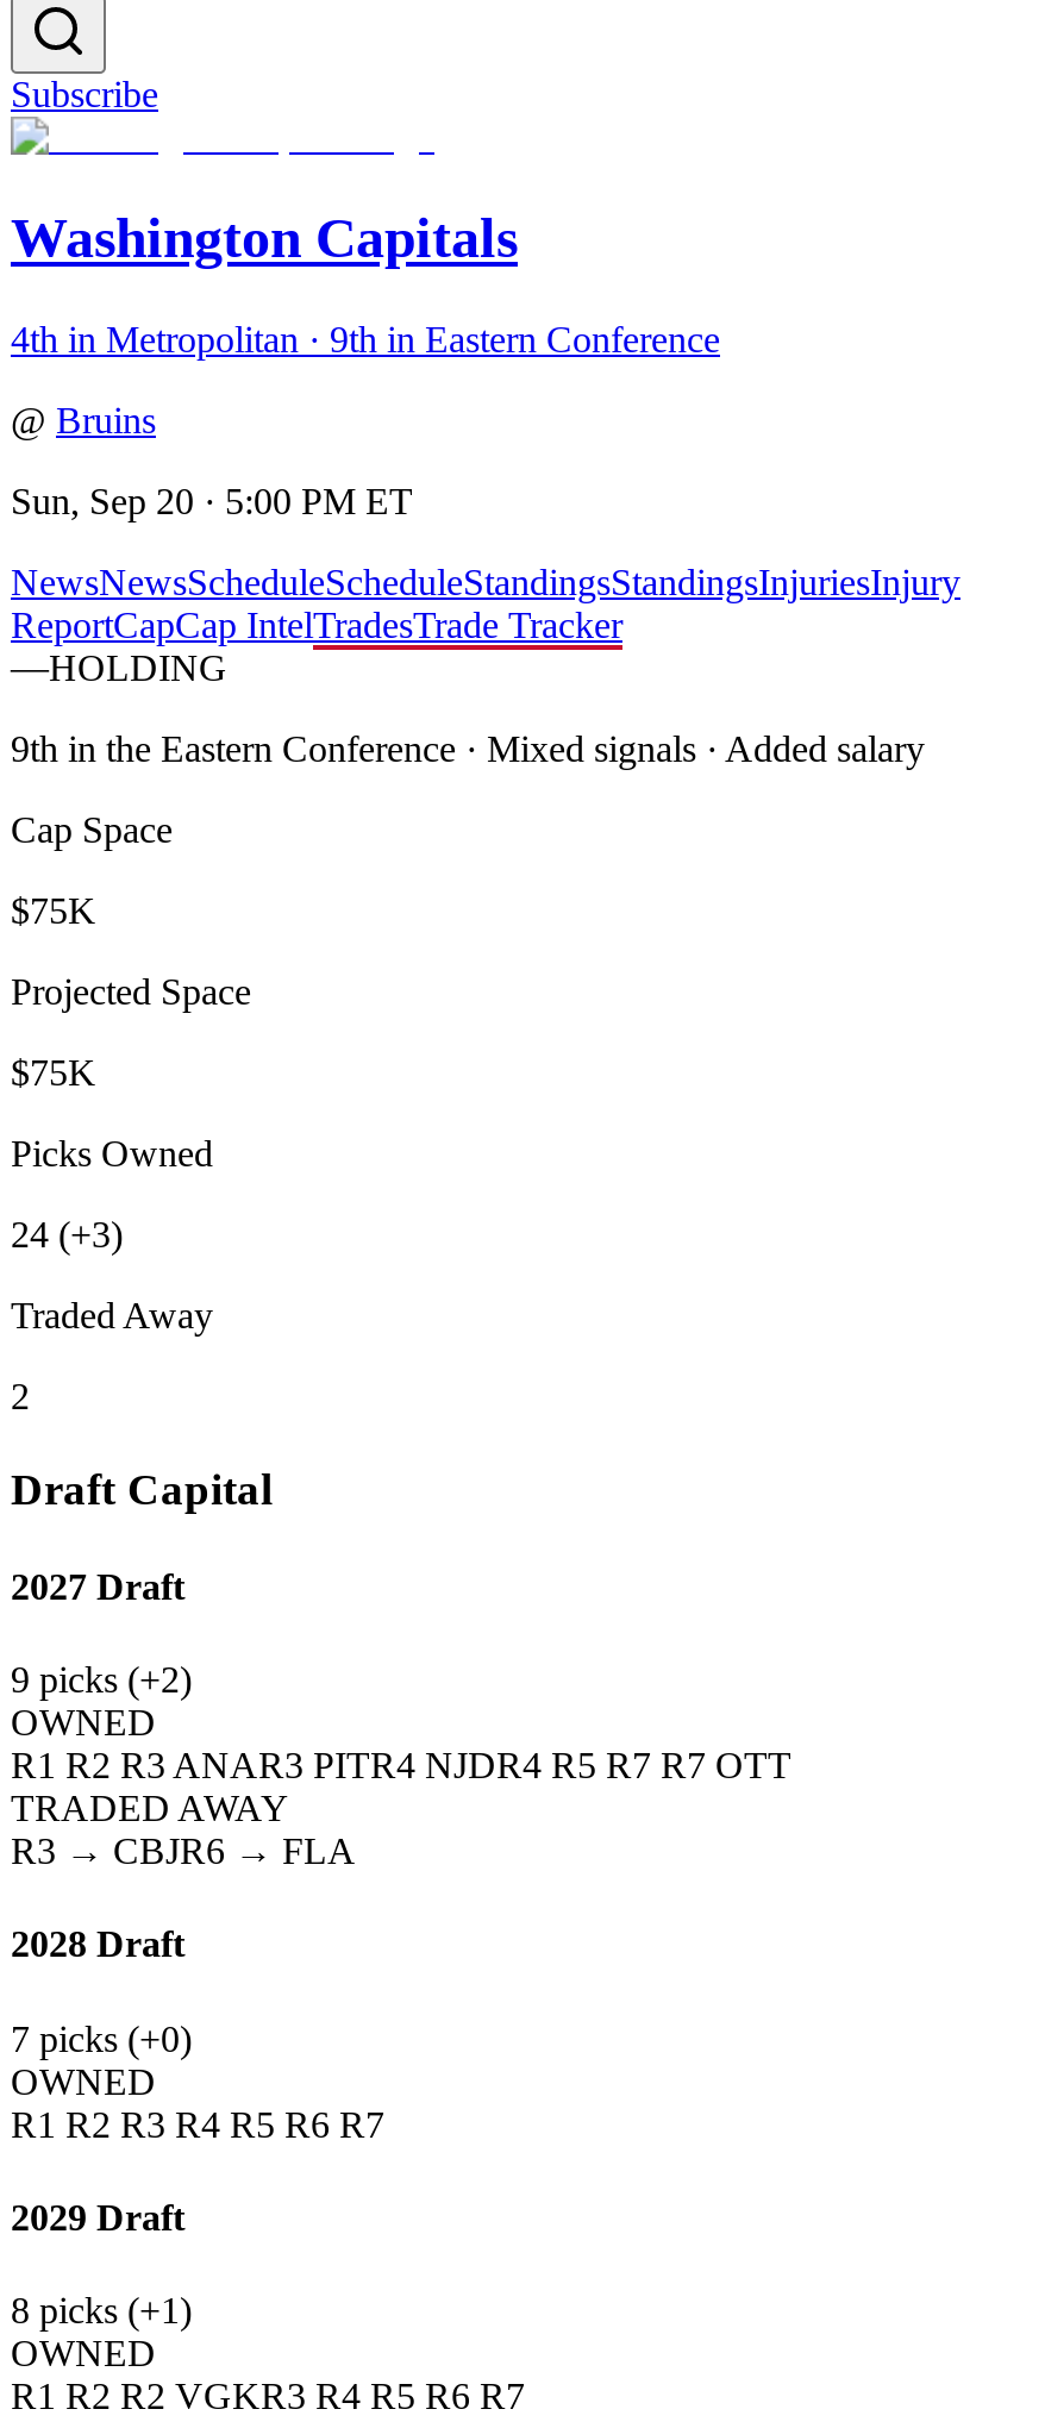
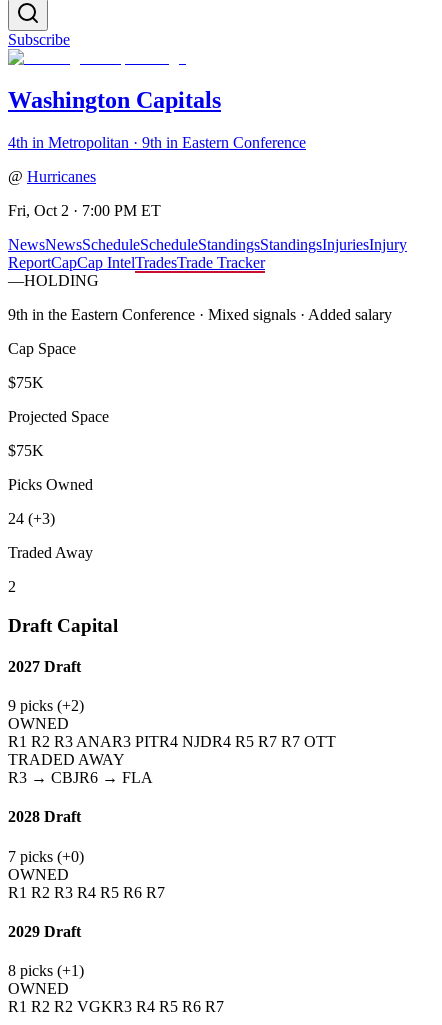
- @ Bruins
+ @ Hurricanes

- Sun, Sep 20 · 5:00 PM ET
+ Fri, Oct 2 · 7:00 PM ET
